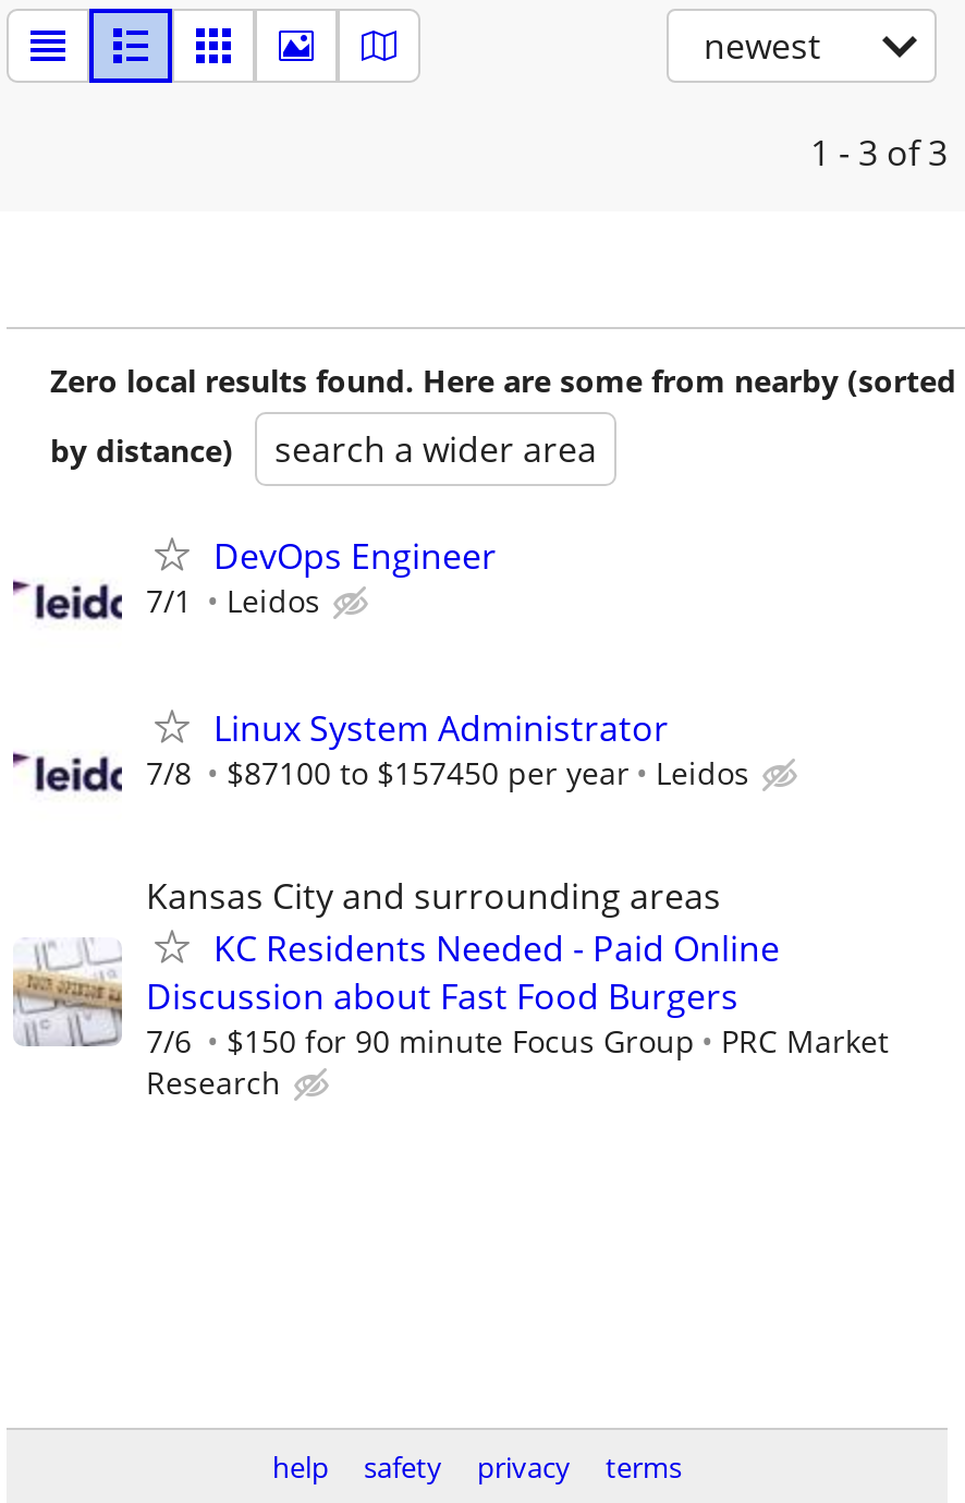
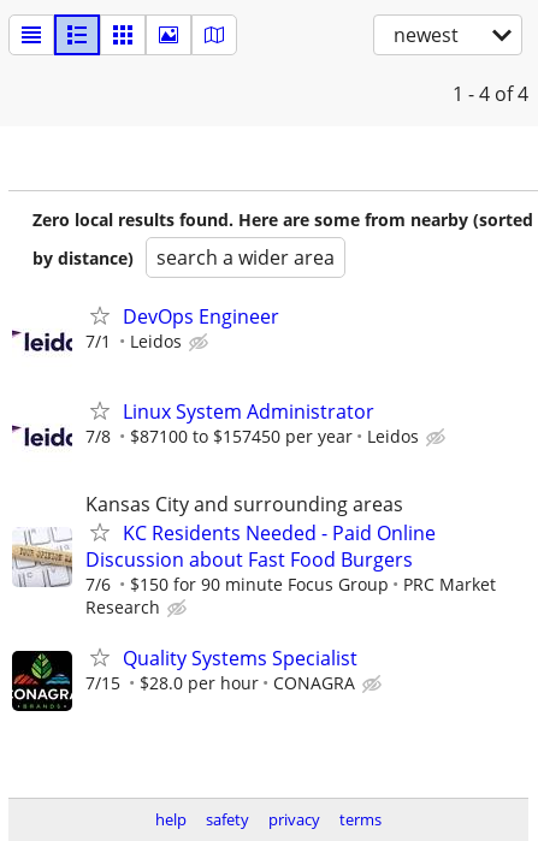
- 1 - 3 of 3
+ 1 - 4 of 4

+ [image]
+ Quality Systems Specialist
+ 7/15
+ $28.0 per hour
+ CONAGRA
